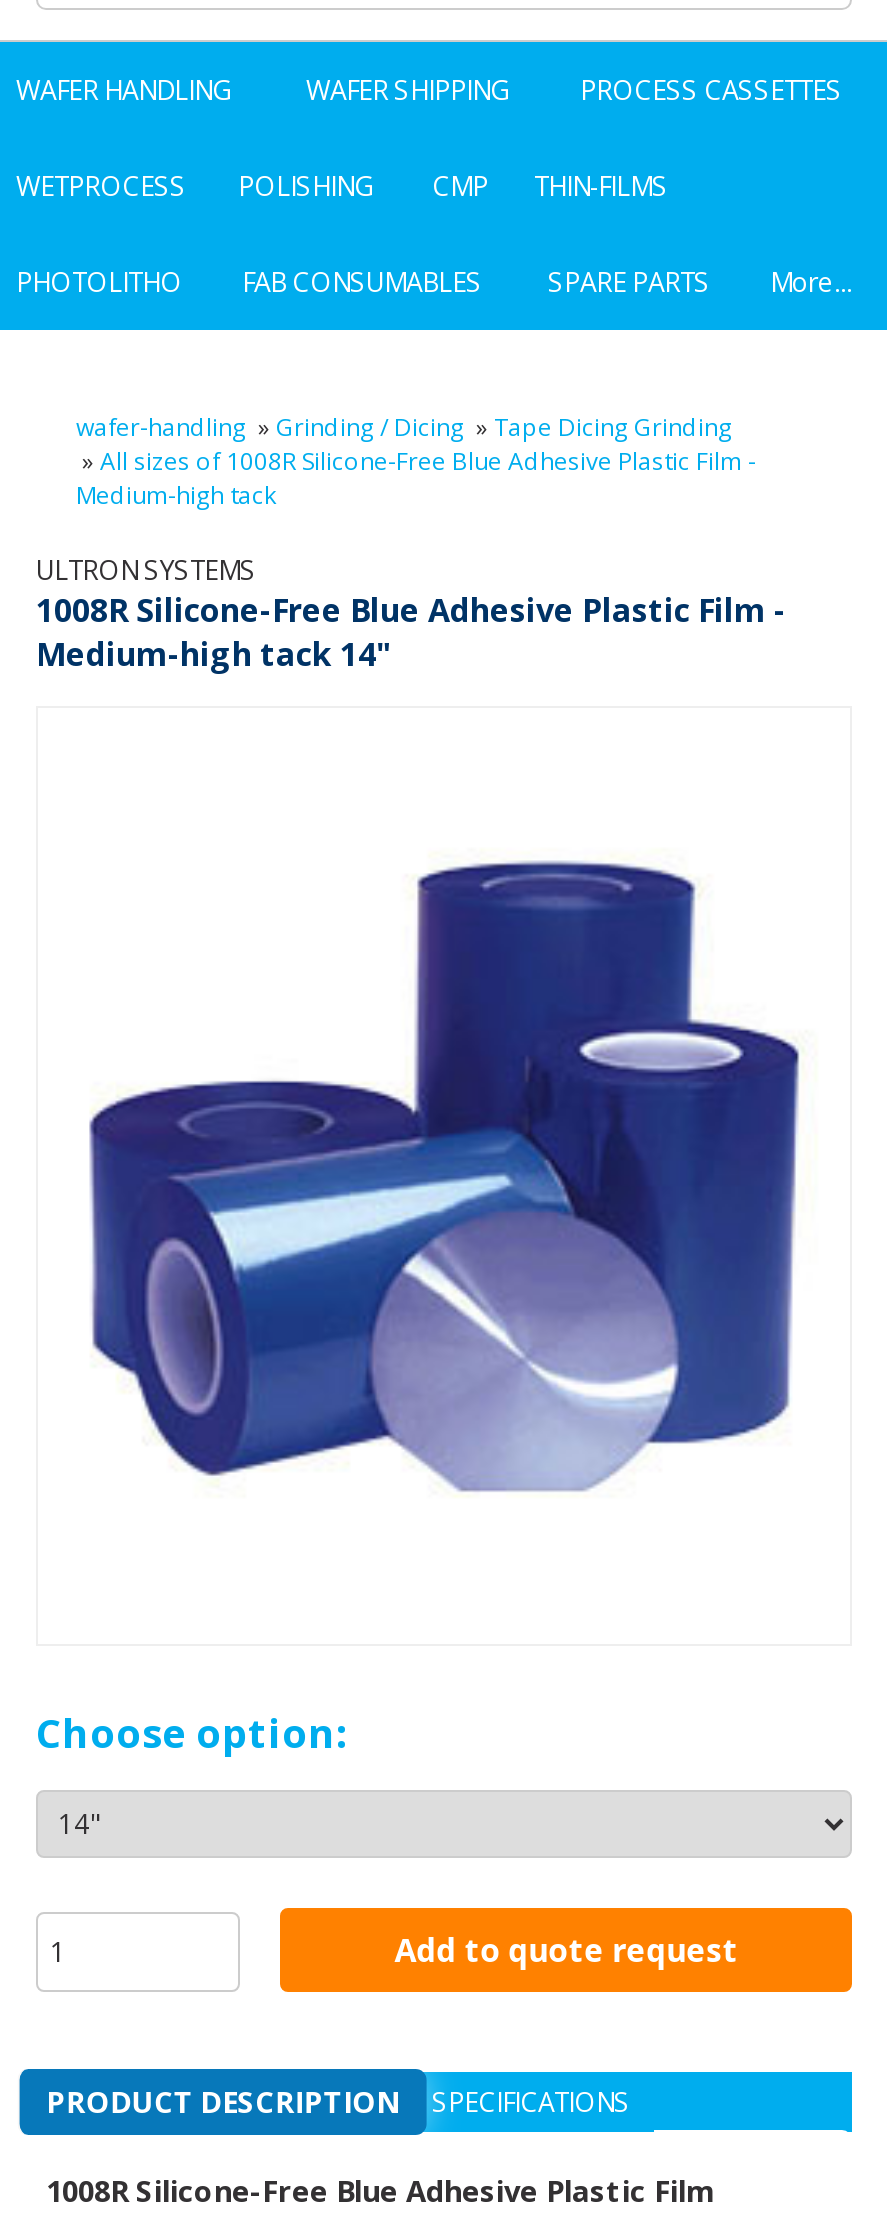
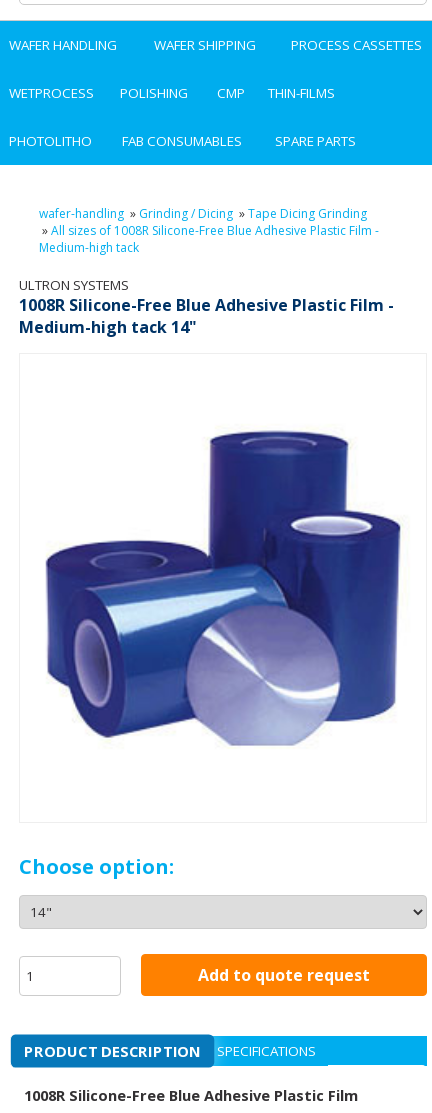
- More...
